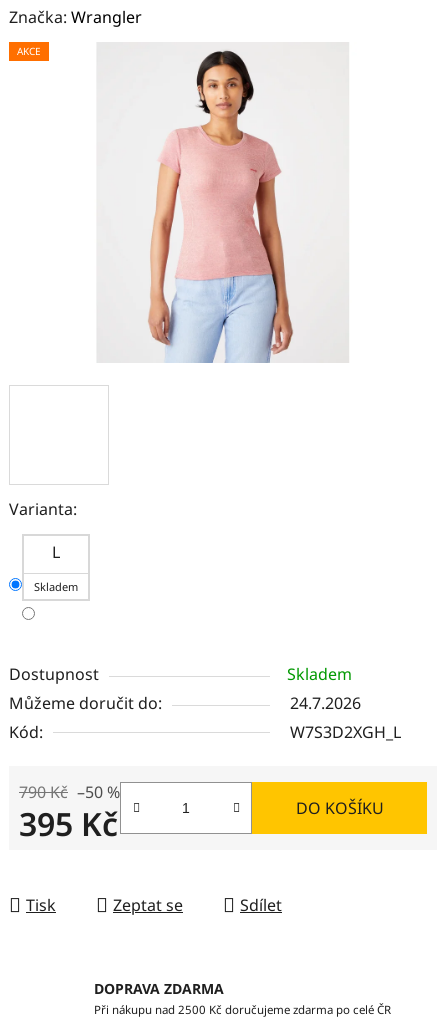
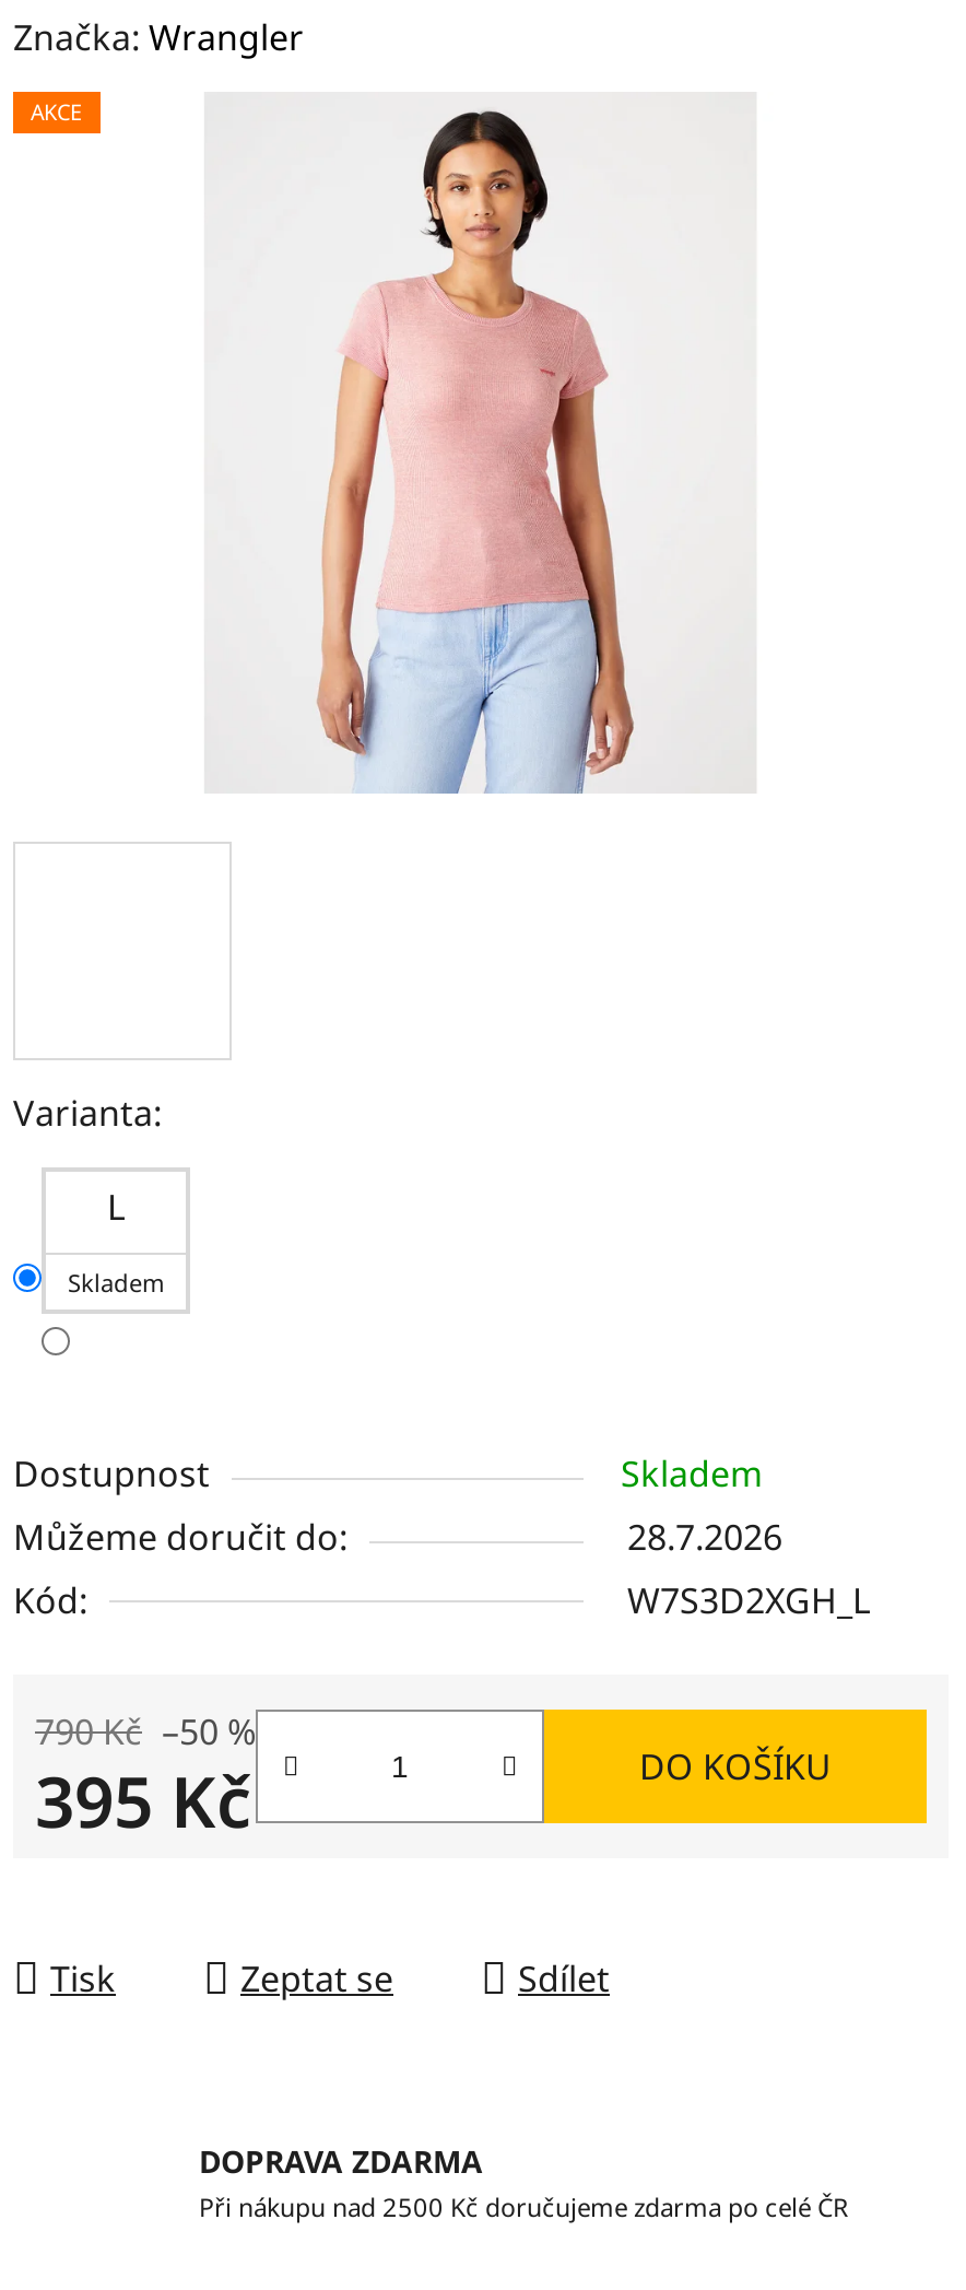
- 24.7.2026
+ 28.7.2026
